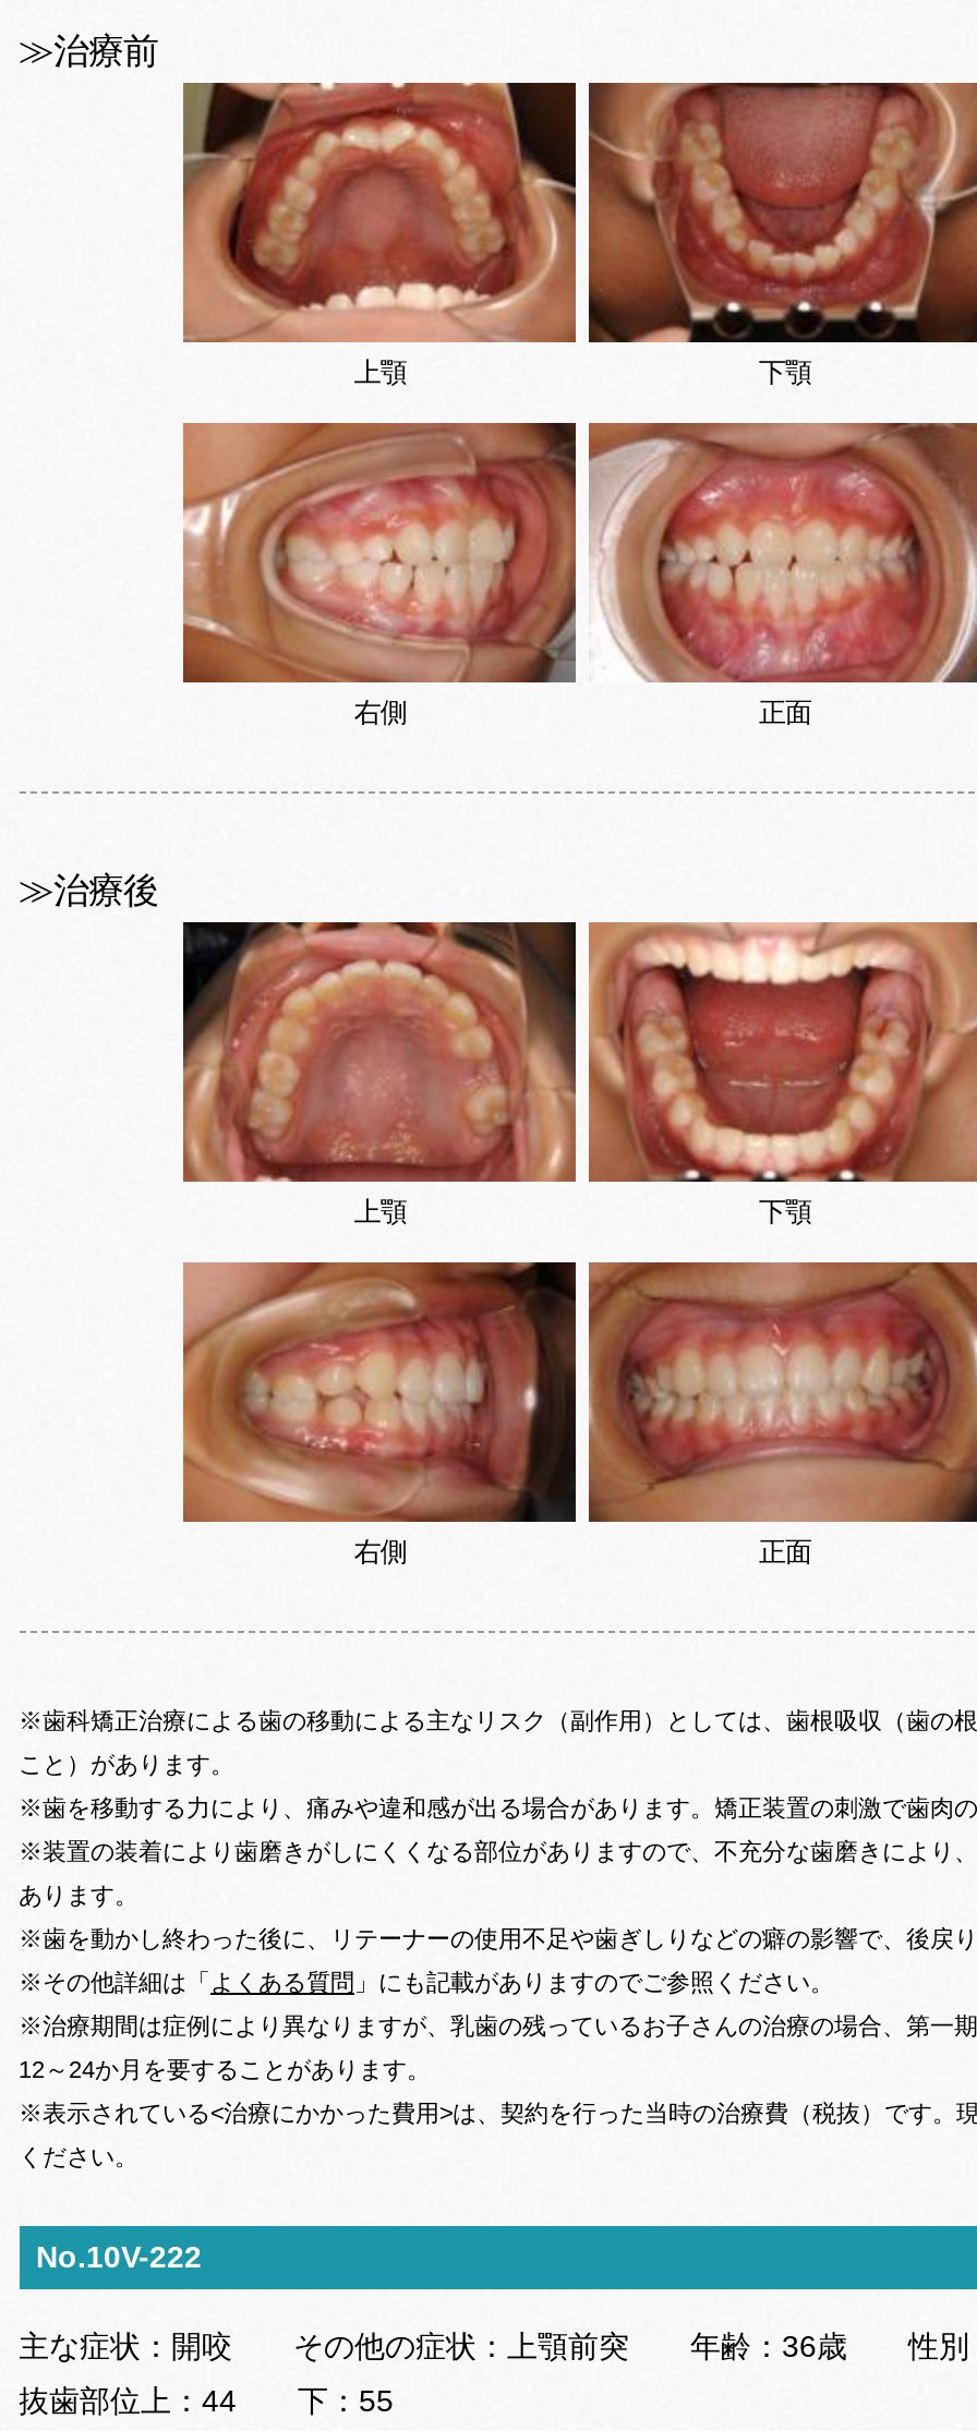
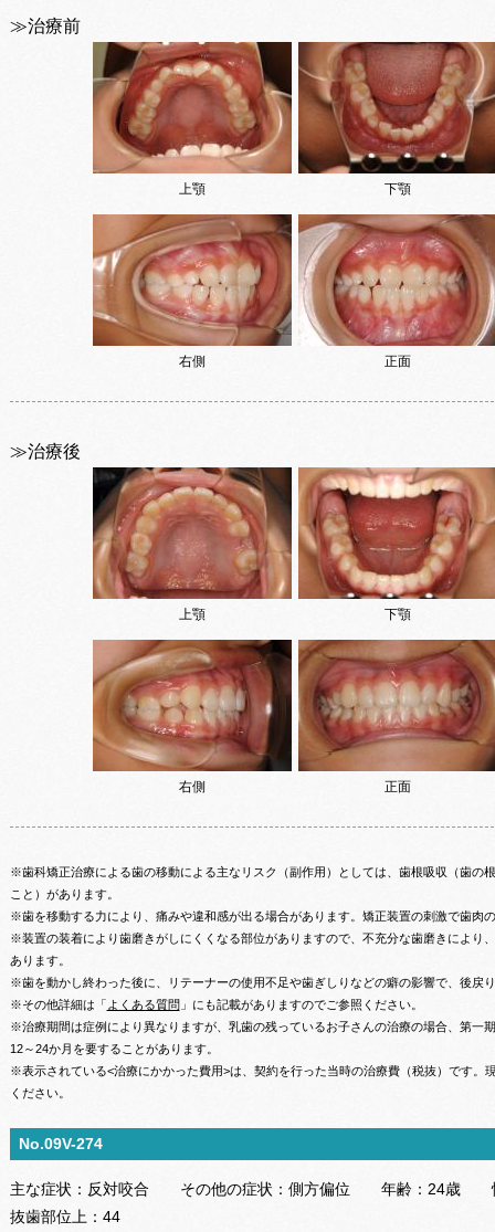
- No.10V-222
+ No.09V-274

- 主な症状：開咬
- その他の症状：上顎前突
- 年齢：36歳
+ 主な症状：反対咬合
+ その他の症状：側方偏位
+ 年齢：24歳

- 下：55
